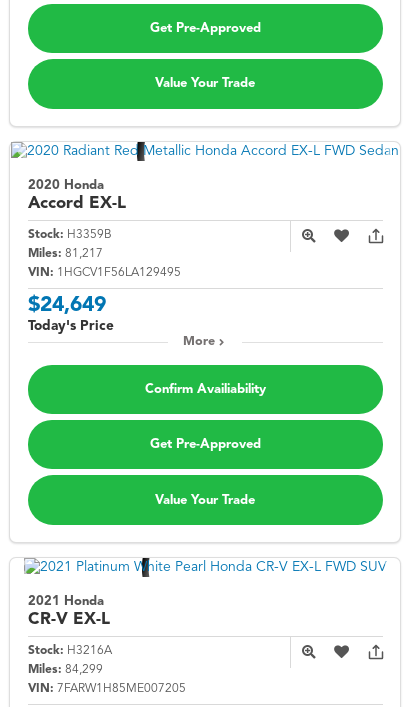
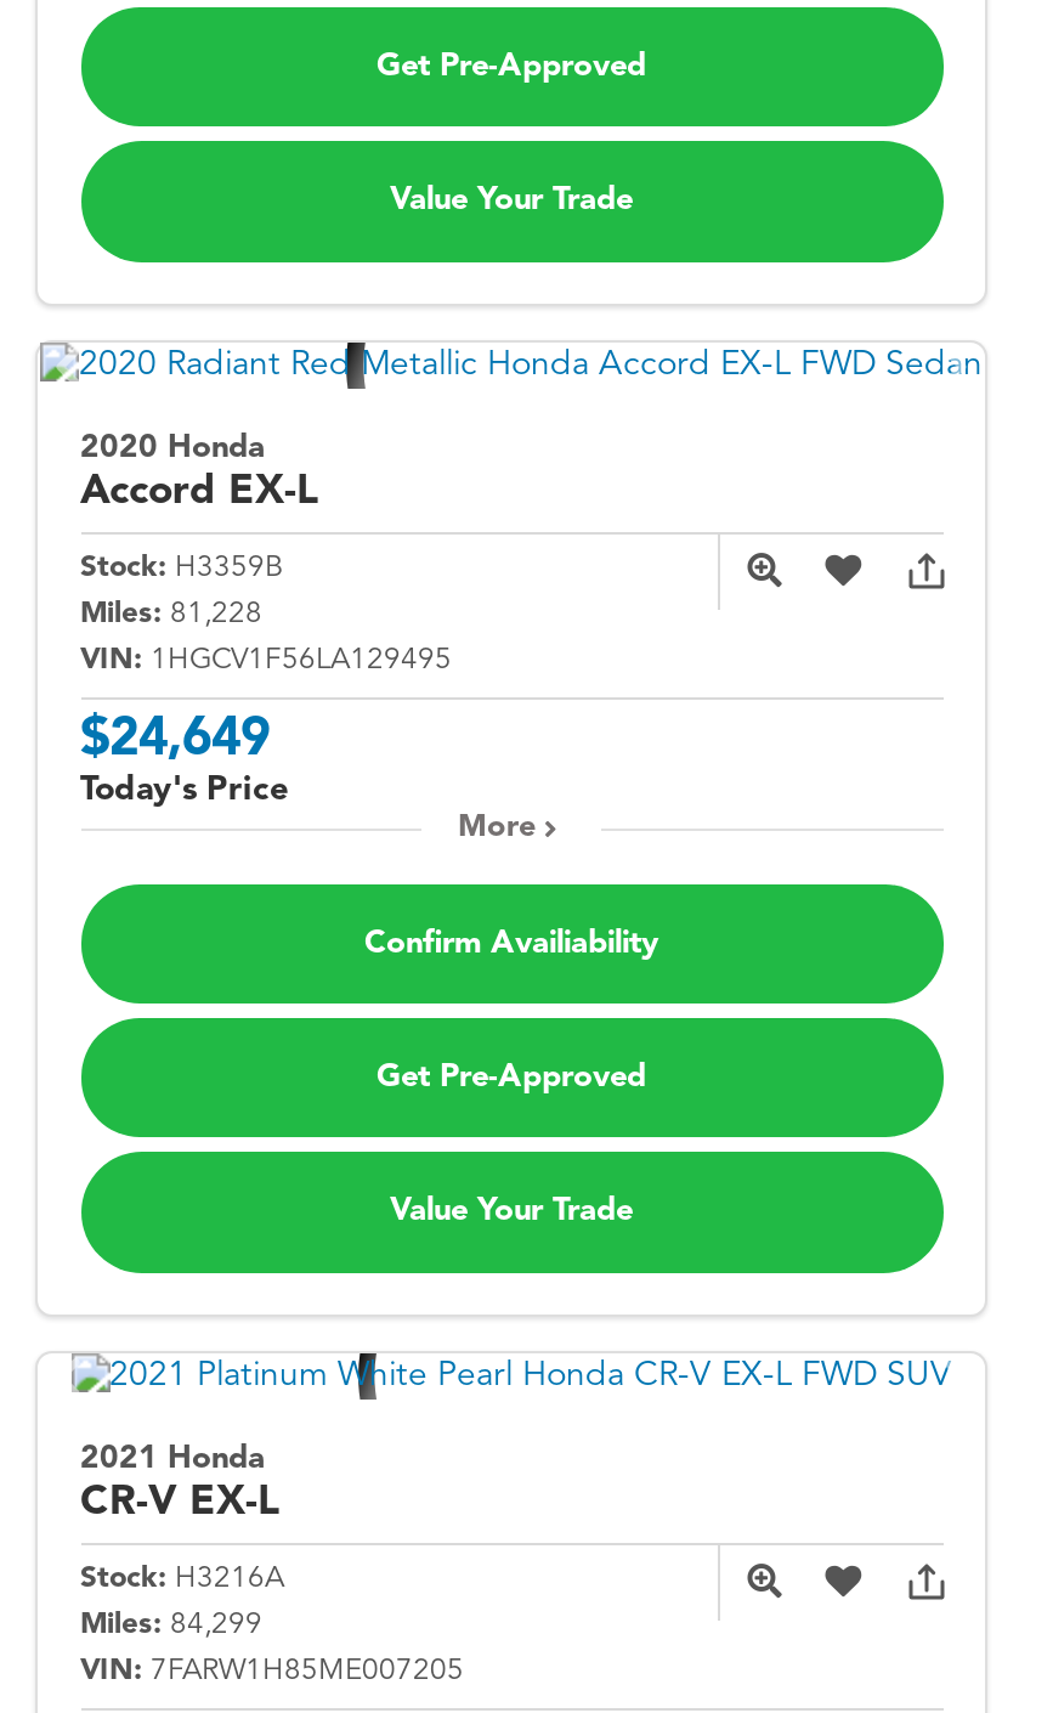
- Miles: 81,217
+ Miles: 81,228
